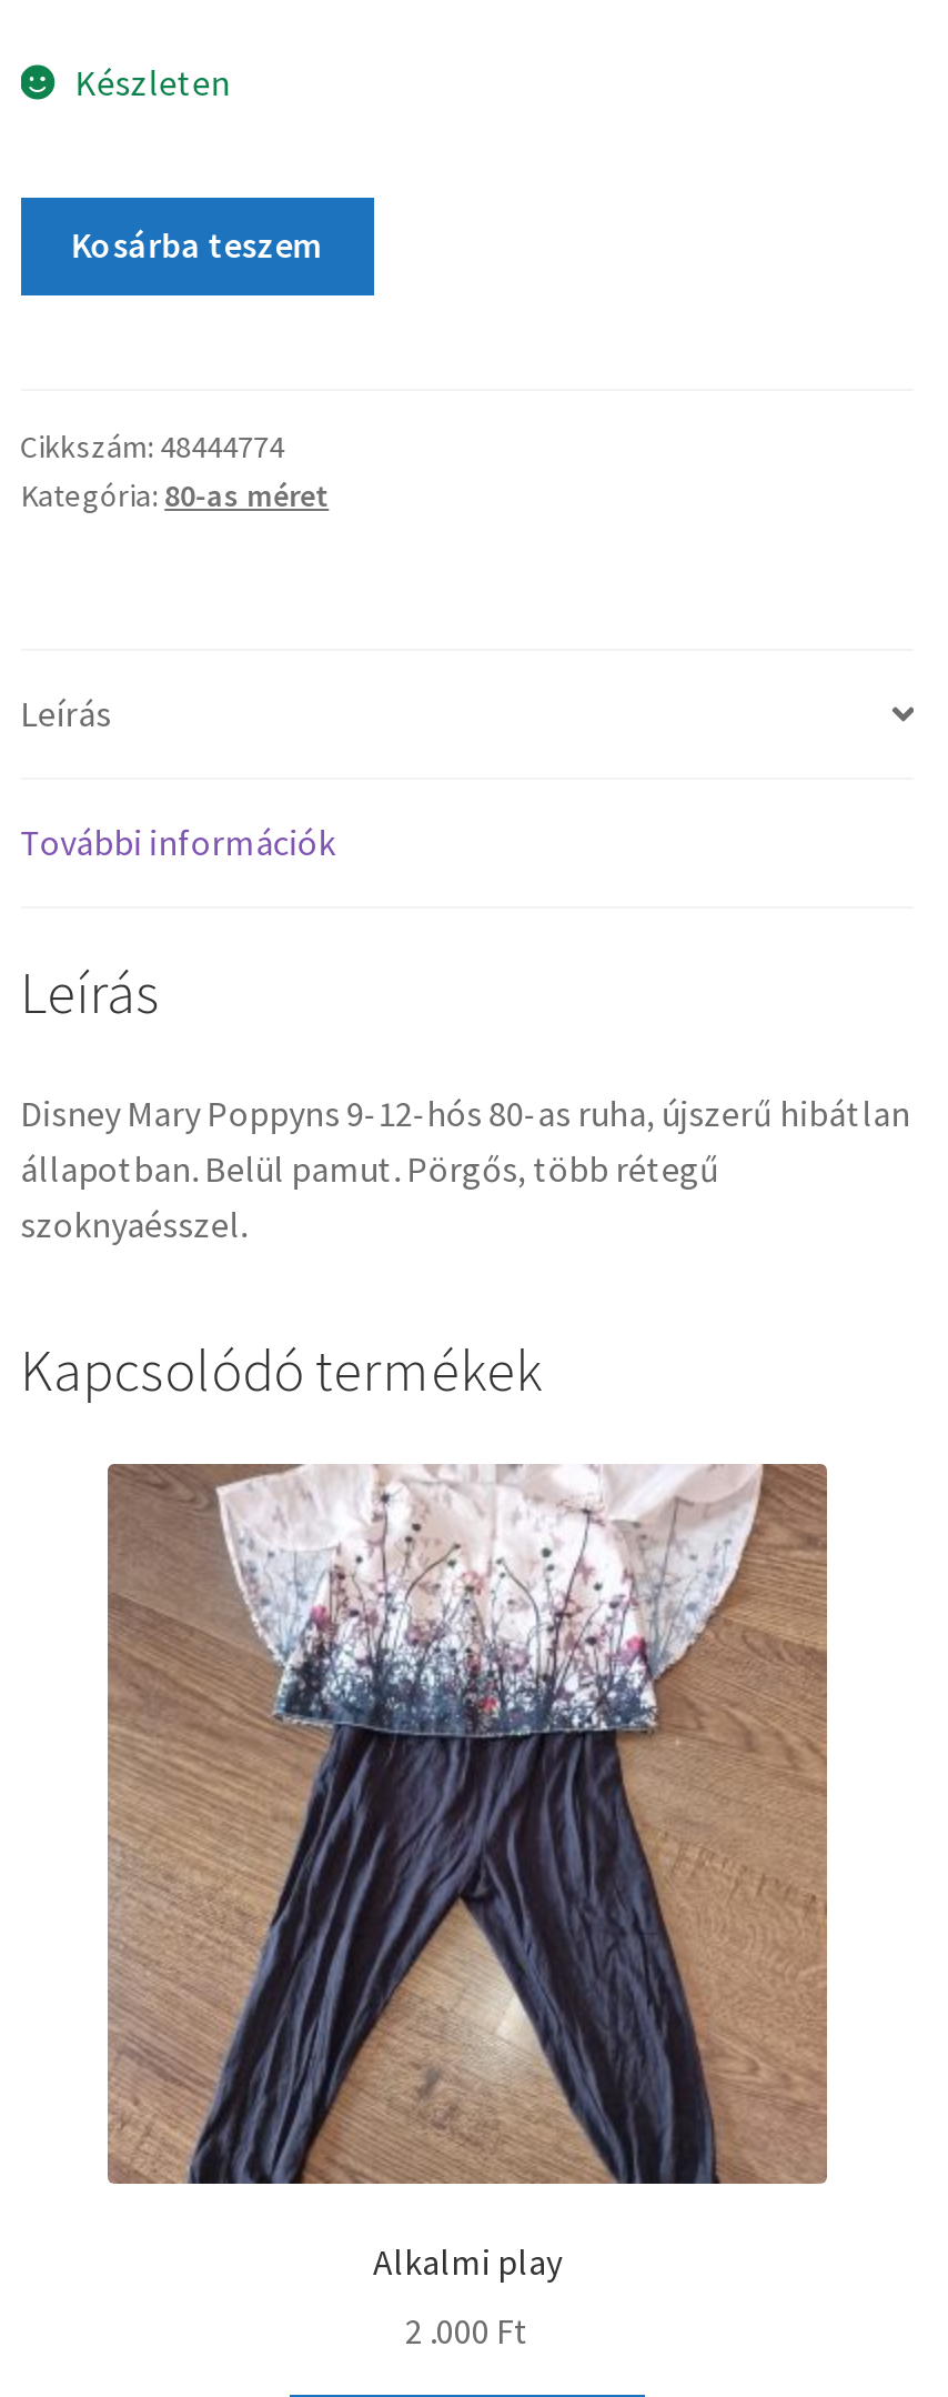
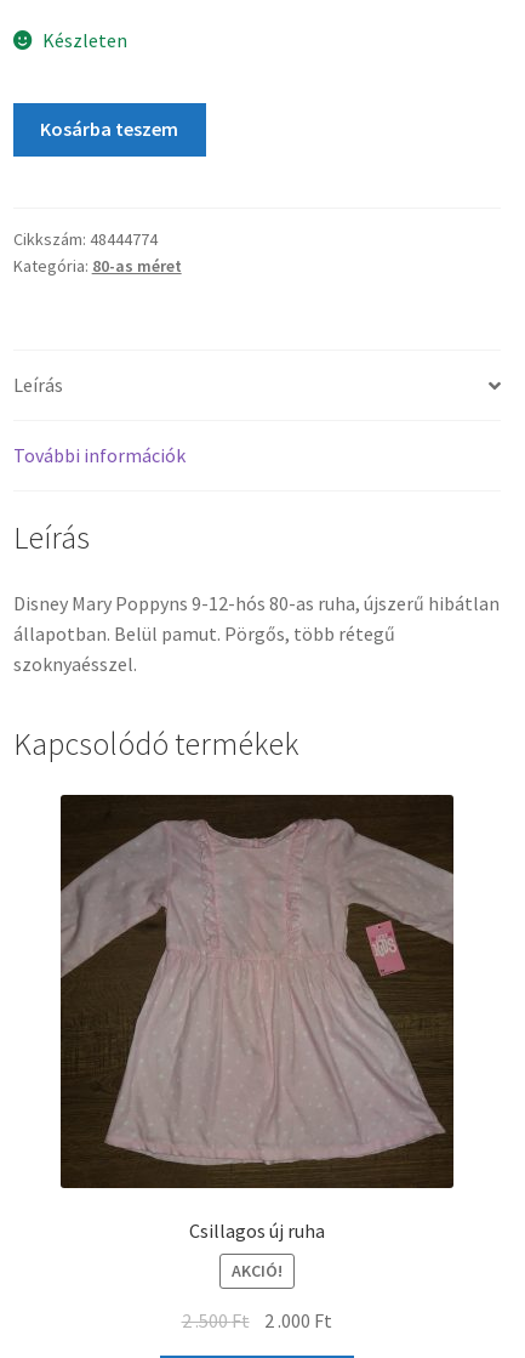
- [image]
- Alkalmi play
+ [image]
+ Csillagos új ruha
+ AKCIÓ!
+ 2 .500Ft
